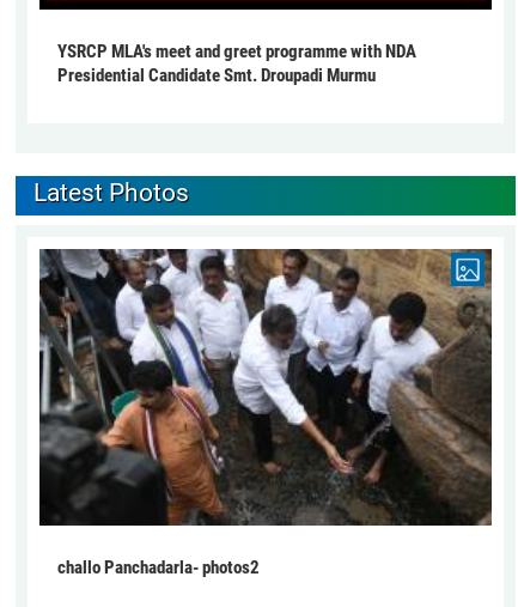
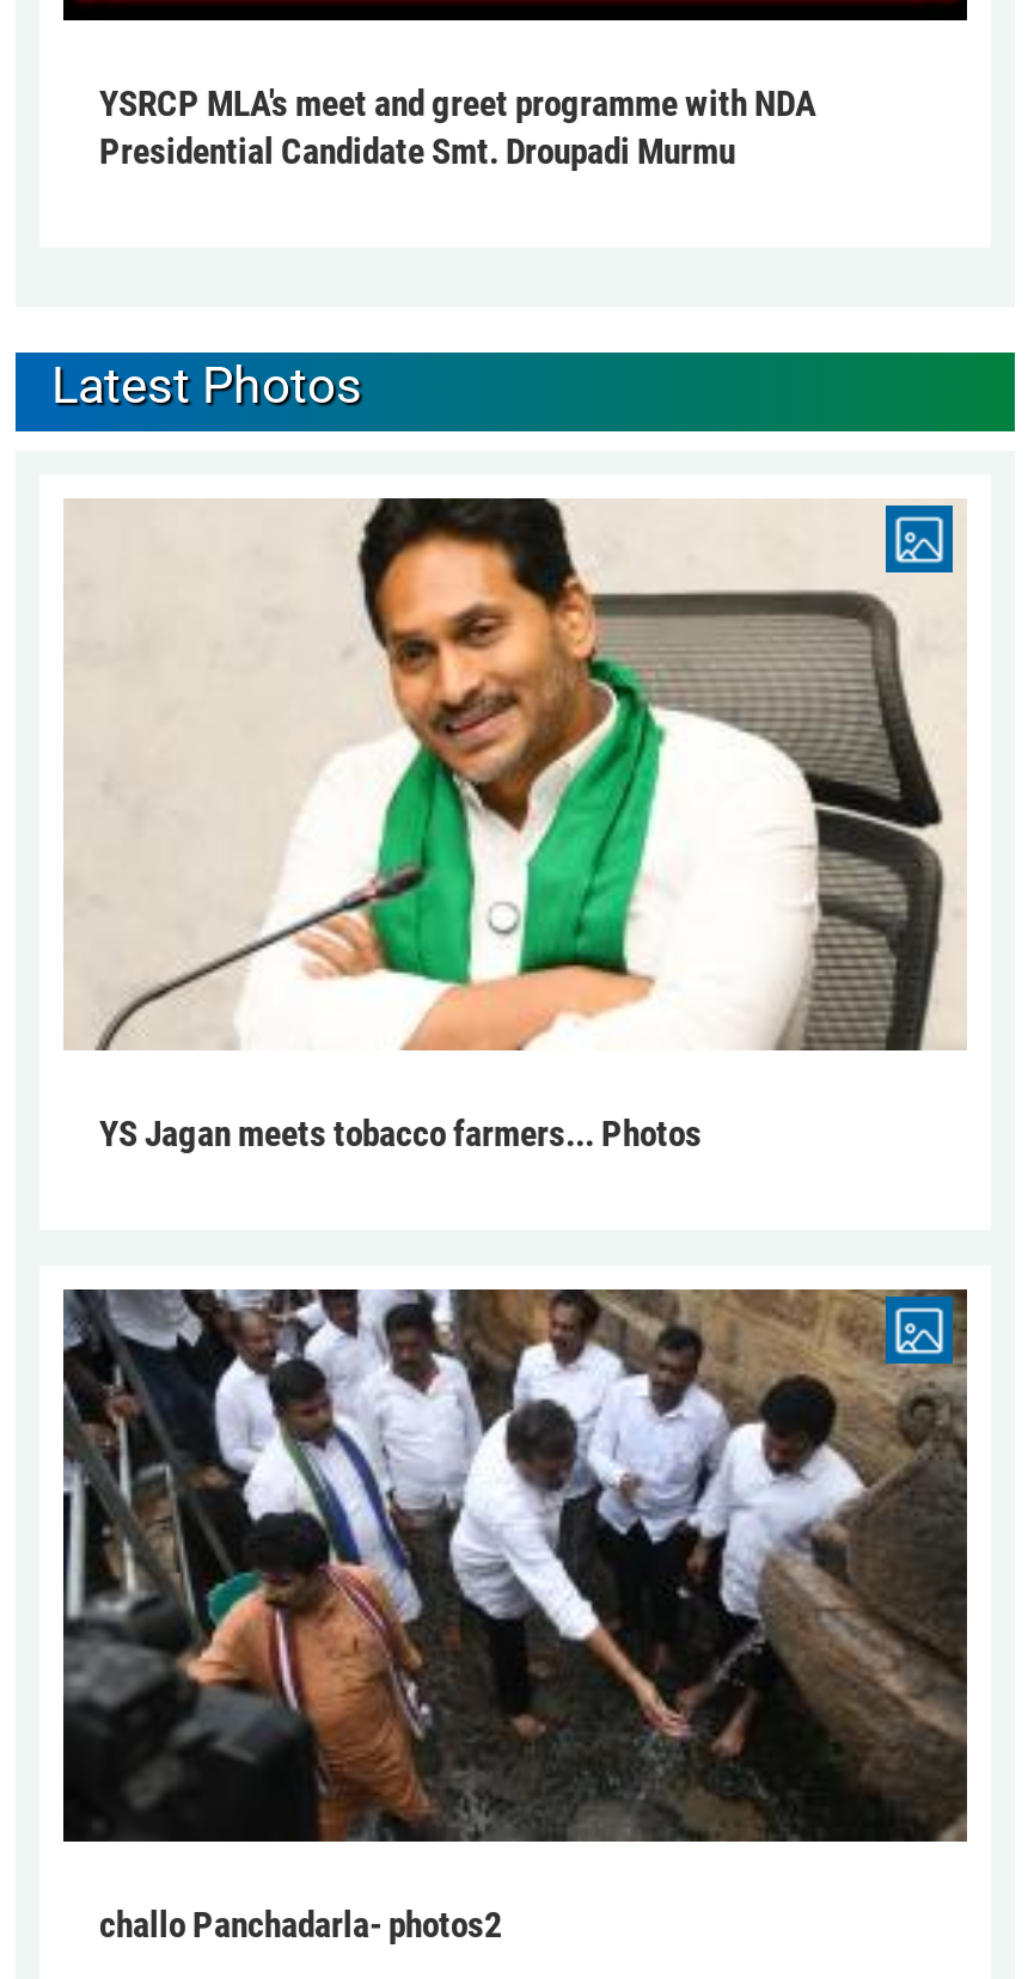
+ [image]
+ YS Jagan meets tobacco farmers... Photos
